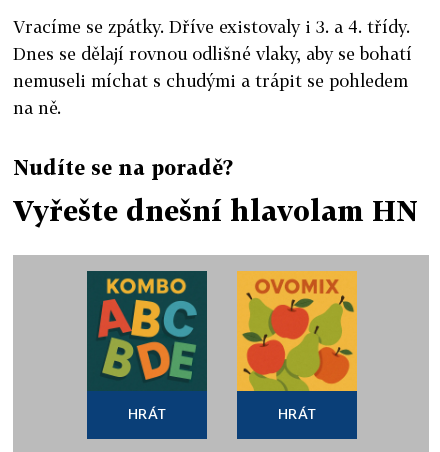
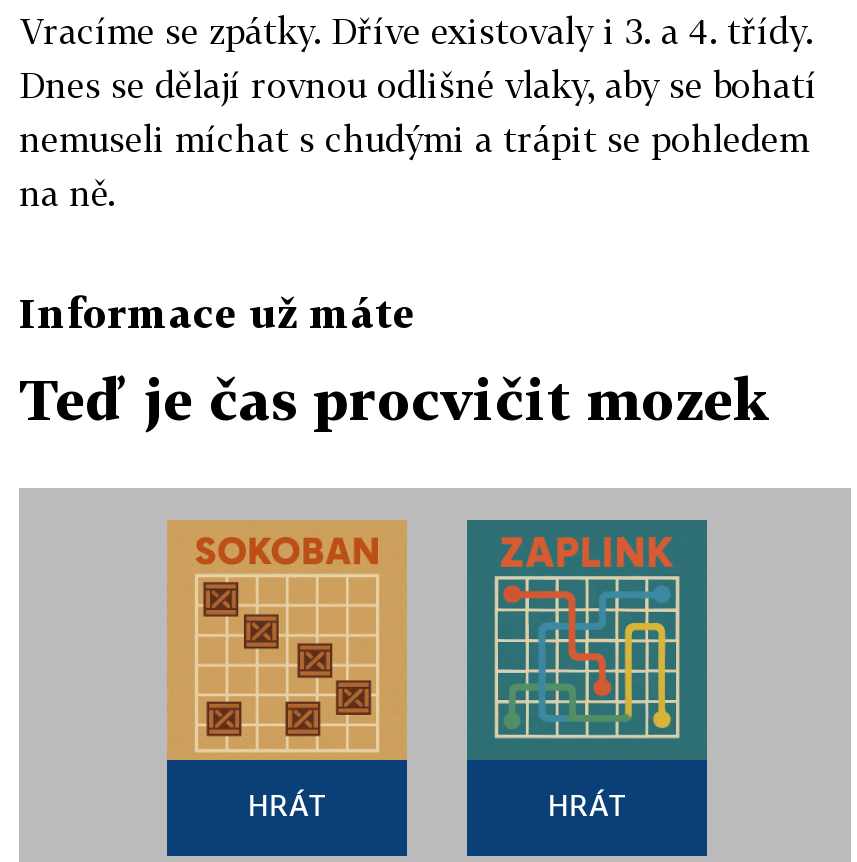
- Nudíte se na poradě?
+ Informace už máte

- Vyřešte dnešní hlavolam HN
+ Teď je čas procvičit mozek

- [image]
+ [image]

- [image]
+ [image]
